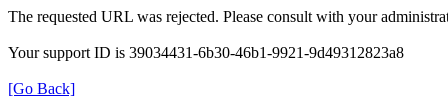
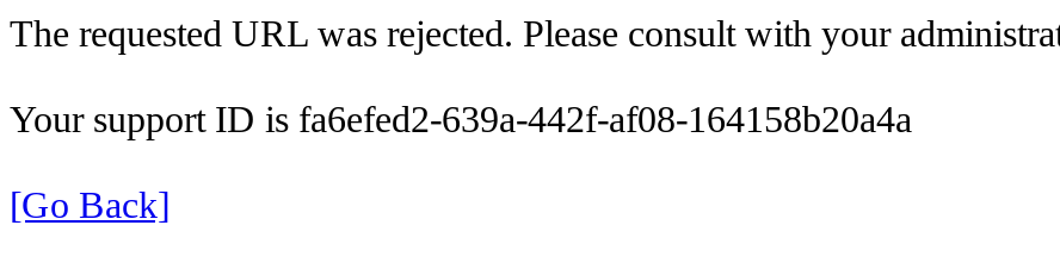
- Your support ID is 39034431-6b30-46b1-9921-9d49312823a8
+ Your support ID is fa6efed2-639a-442f-af08-164158b20a4a
